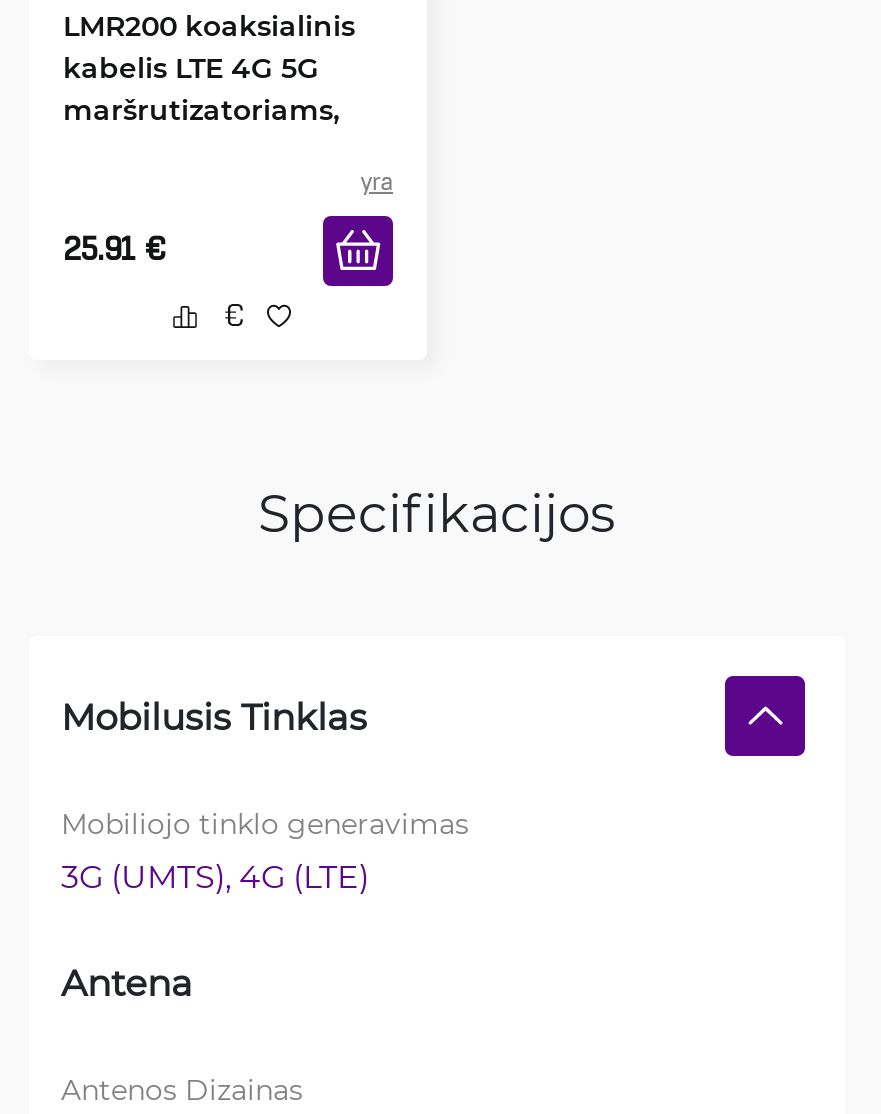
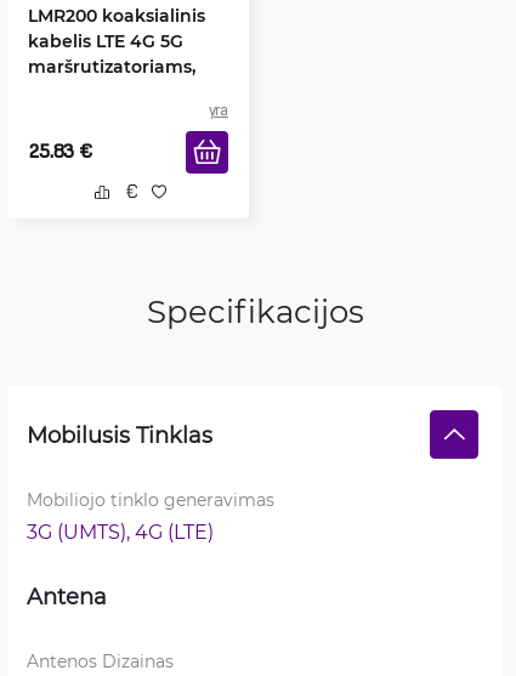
- 25.91 €
+ 25.83 €
